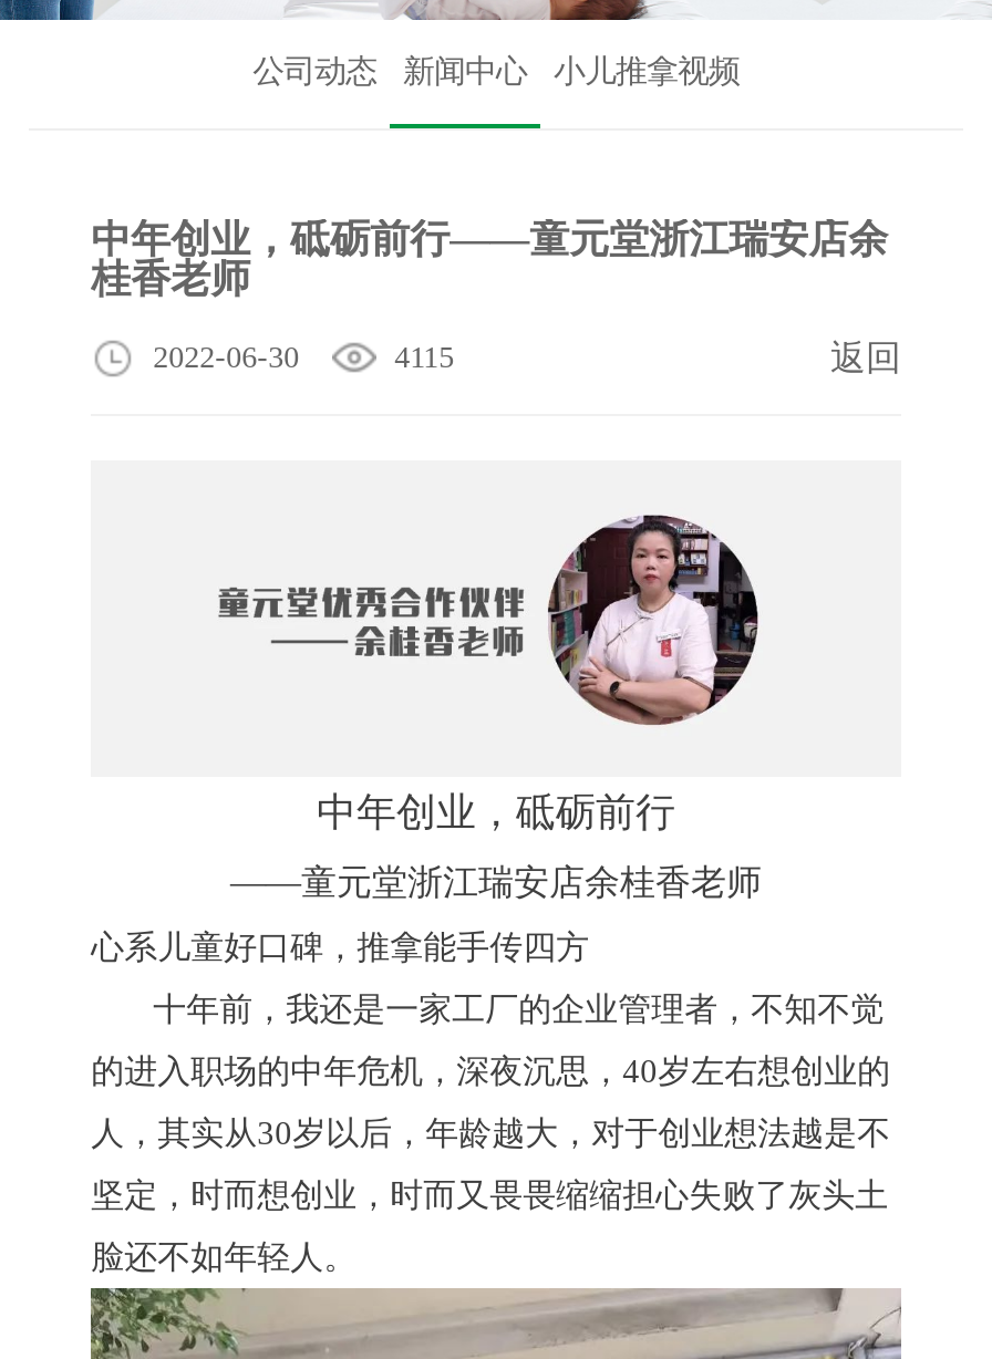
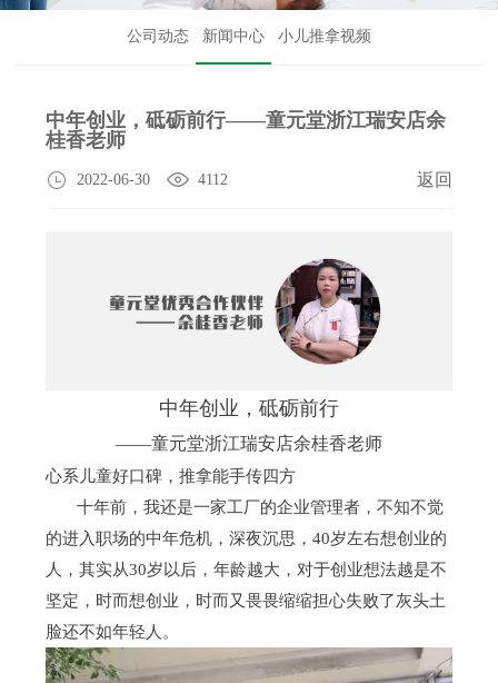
- 4115
+ 4112
